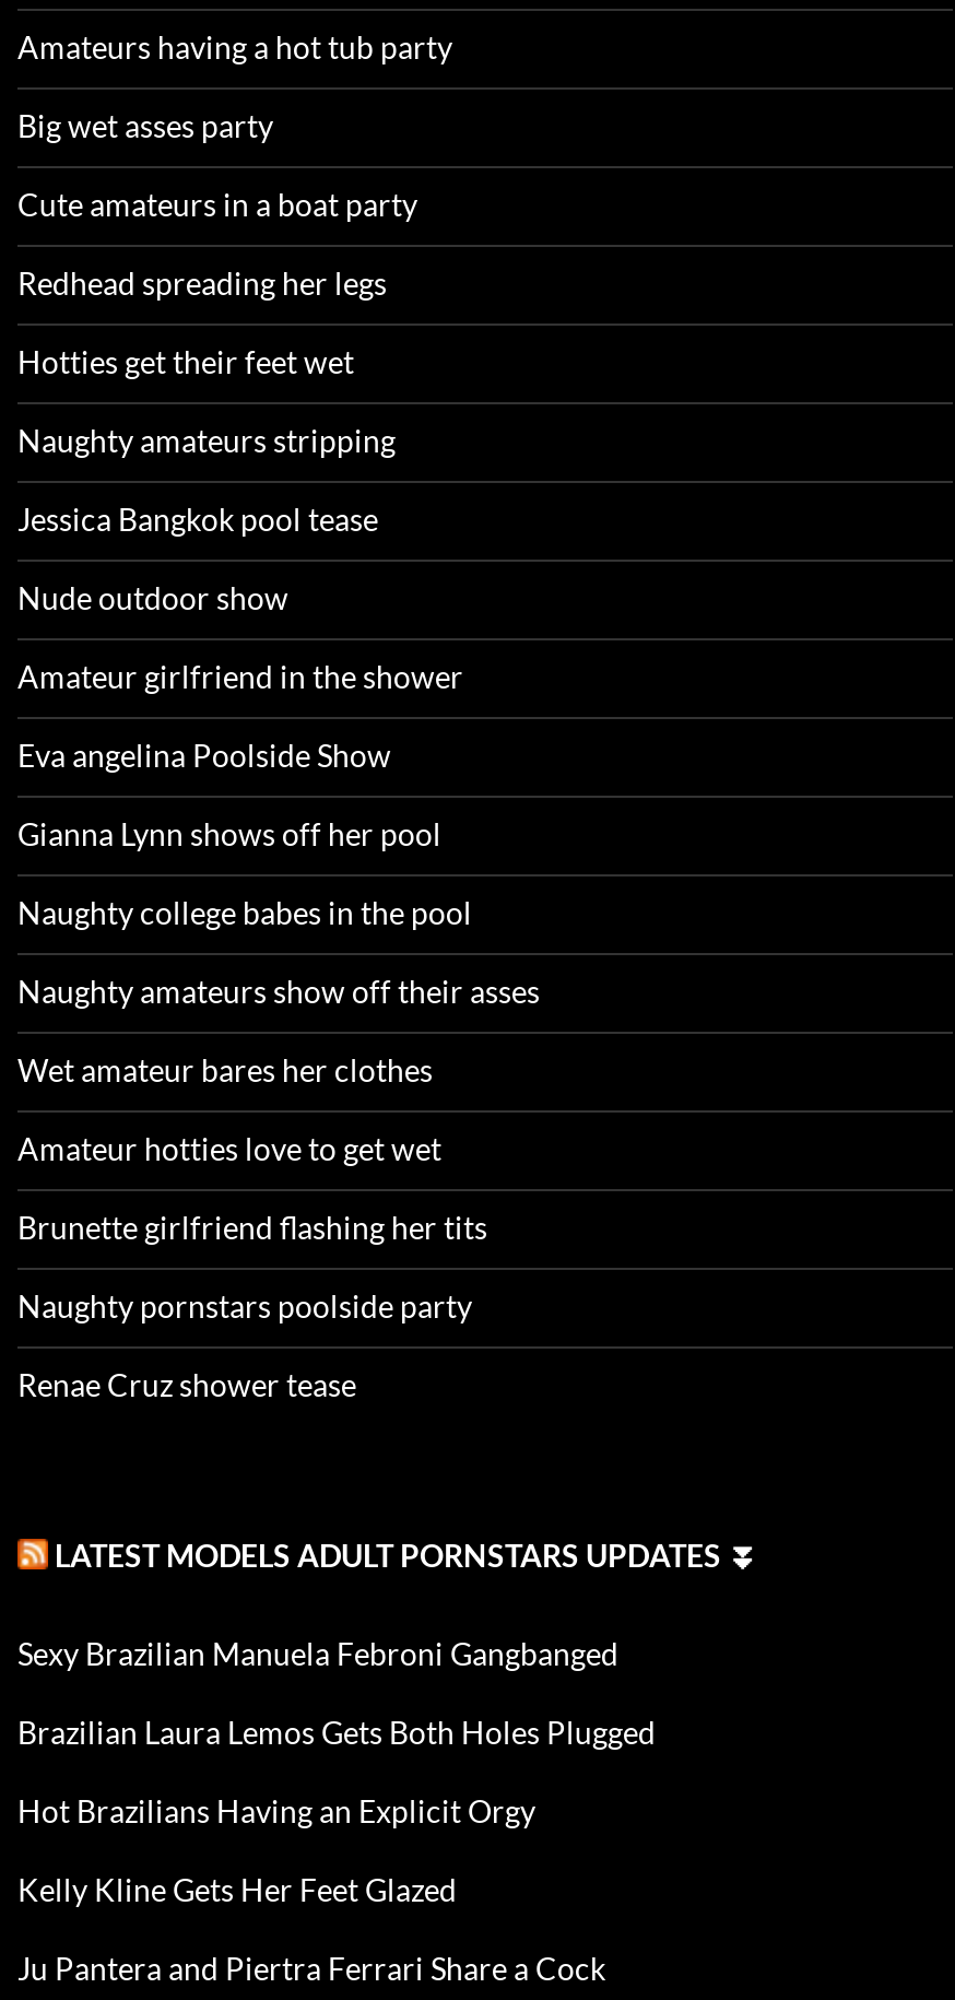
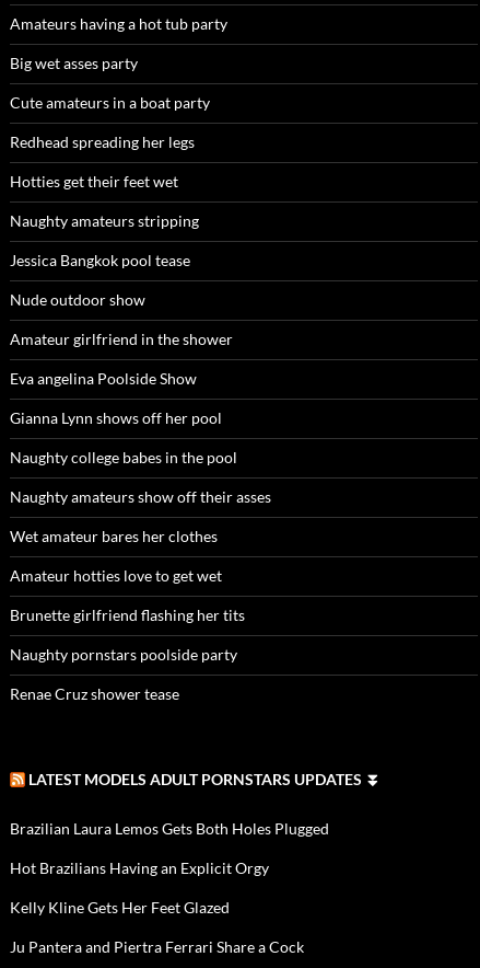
- Sexy Brazilian Manuela Febroni Gangbanged
